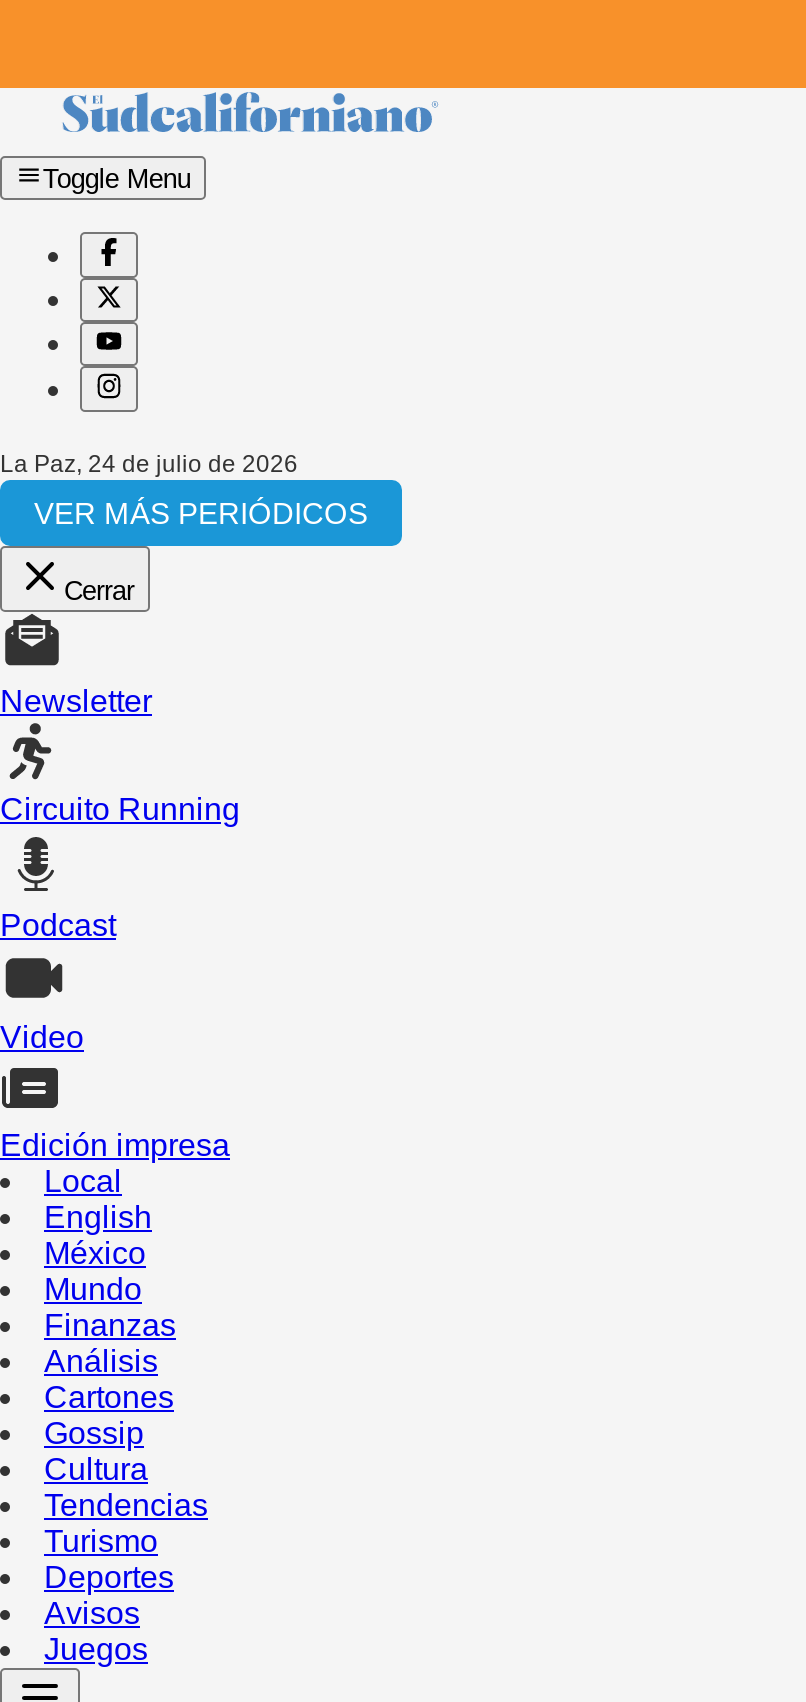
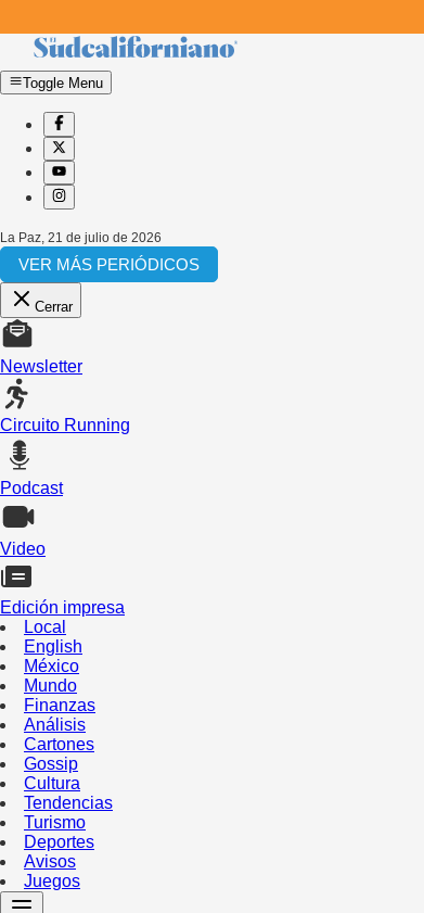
- La Paz, 24 de julio de 2026
+ La Paz, 21 de julio de 2026
